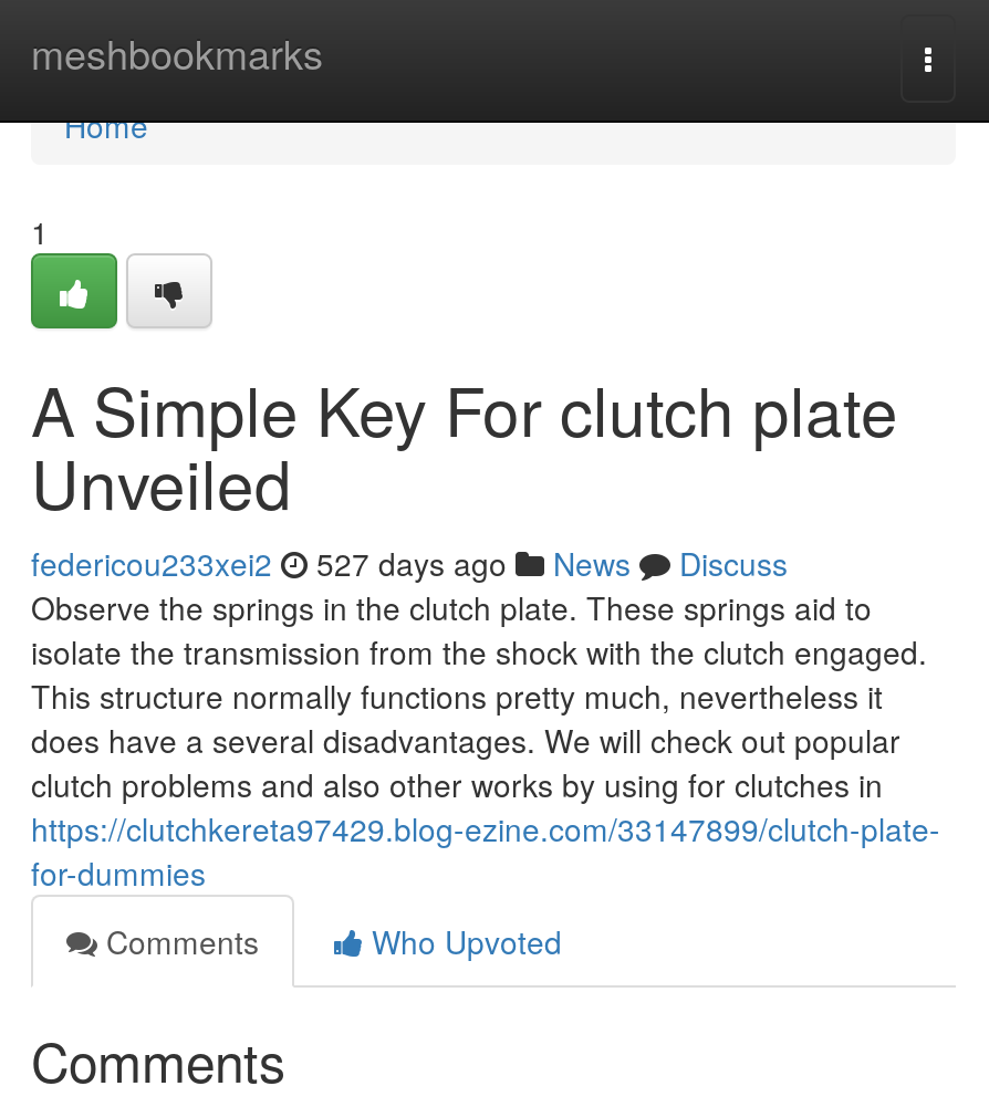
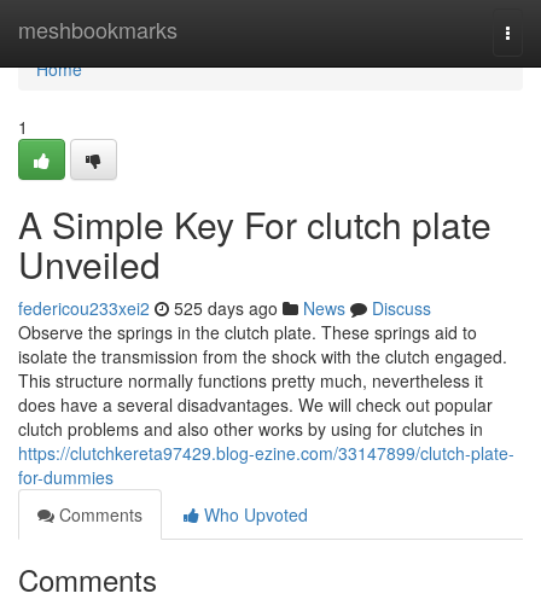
- federicou233xei2 527 days ago News Discuss
+ federicou233xei2 525 days ago News Discuss
